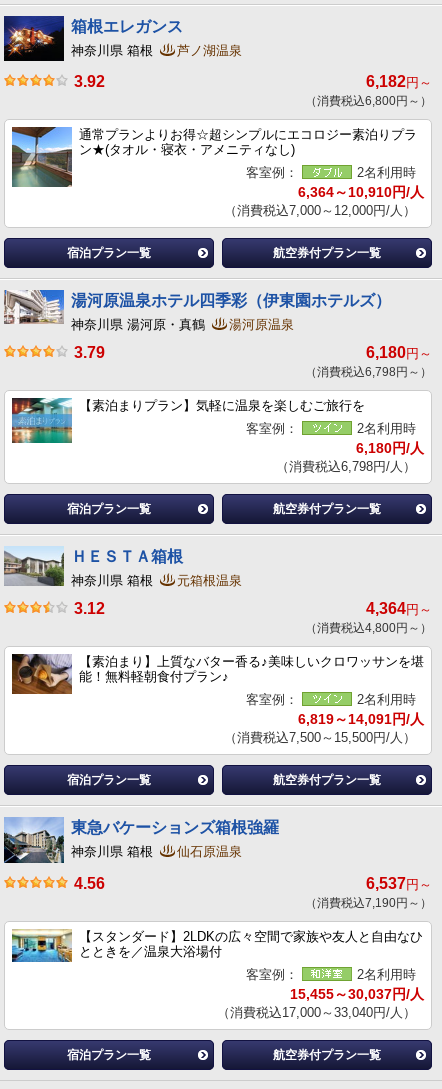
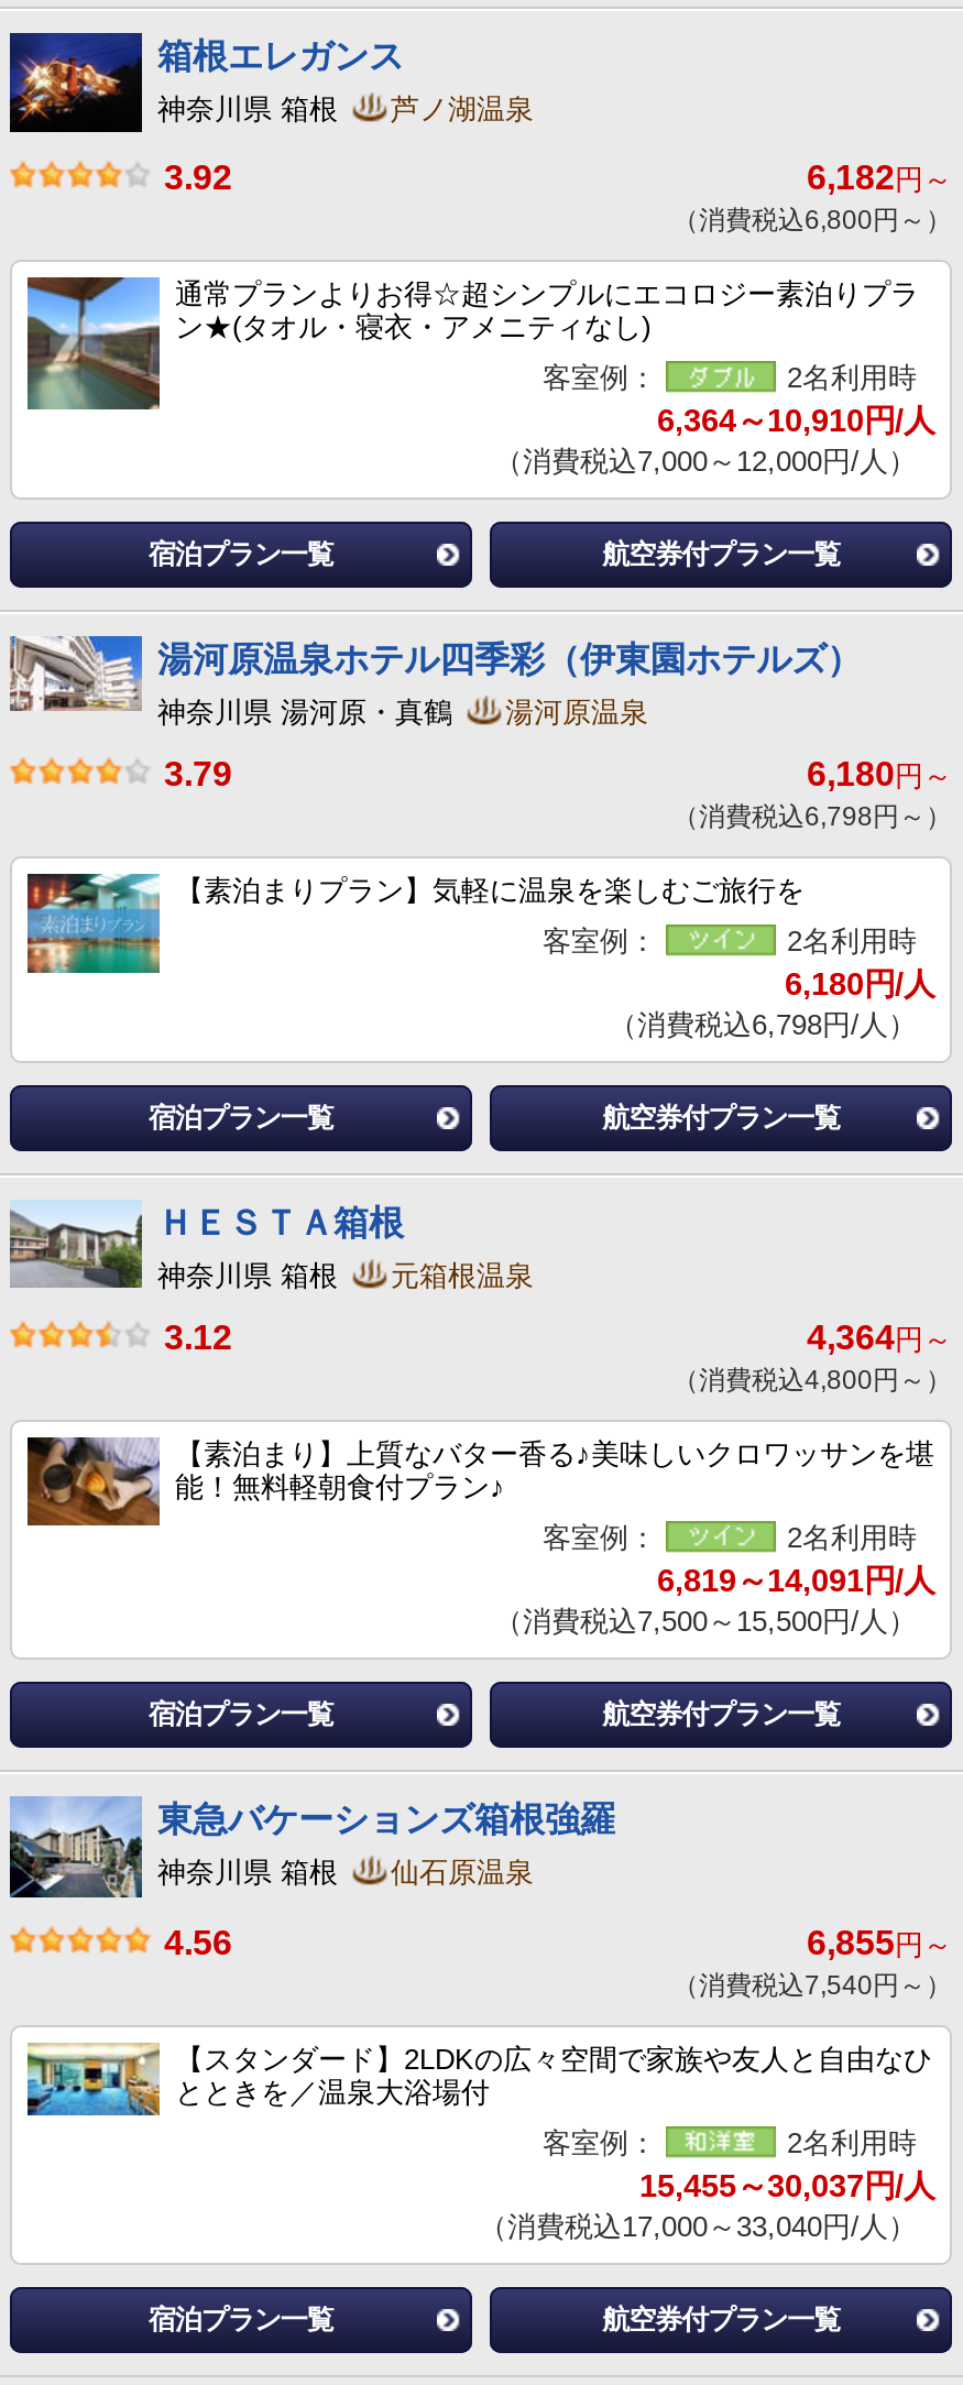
- 6,537円～
+ 6,855円～

- （消費税込7,190円～）
+ （消費税込7,540円～）
